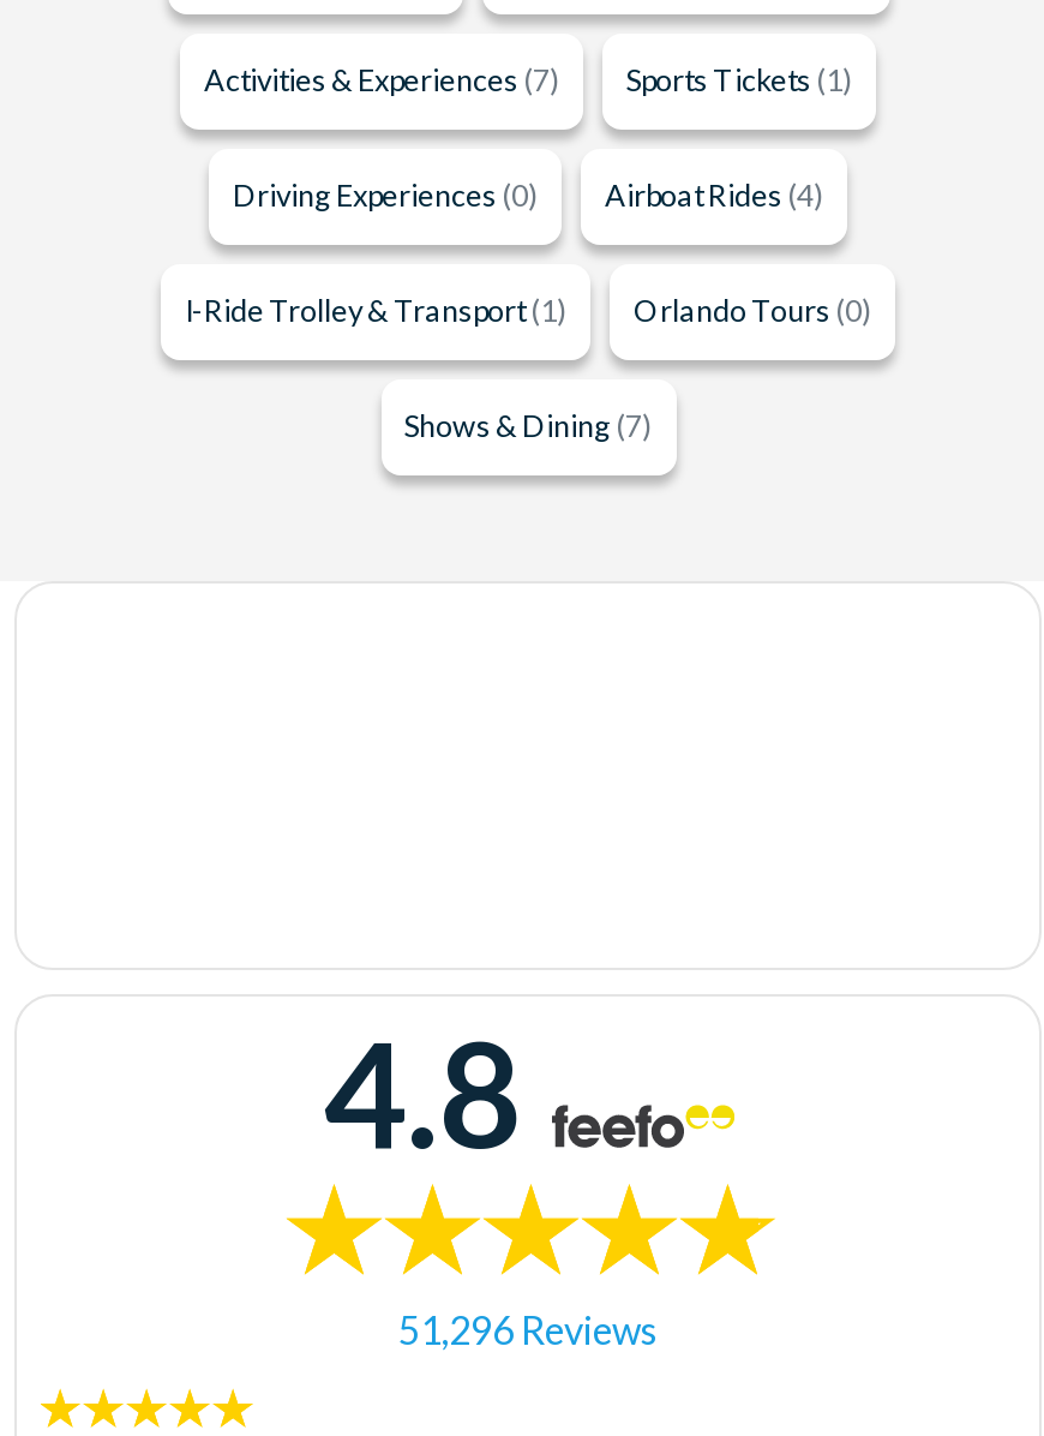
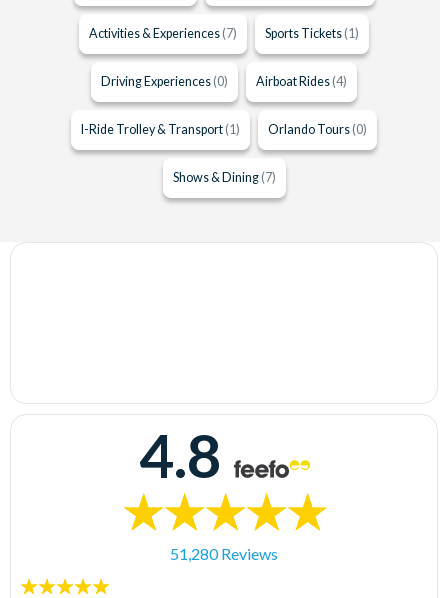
- 51,296 Reviews
+ 51,280 Reviews
